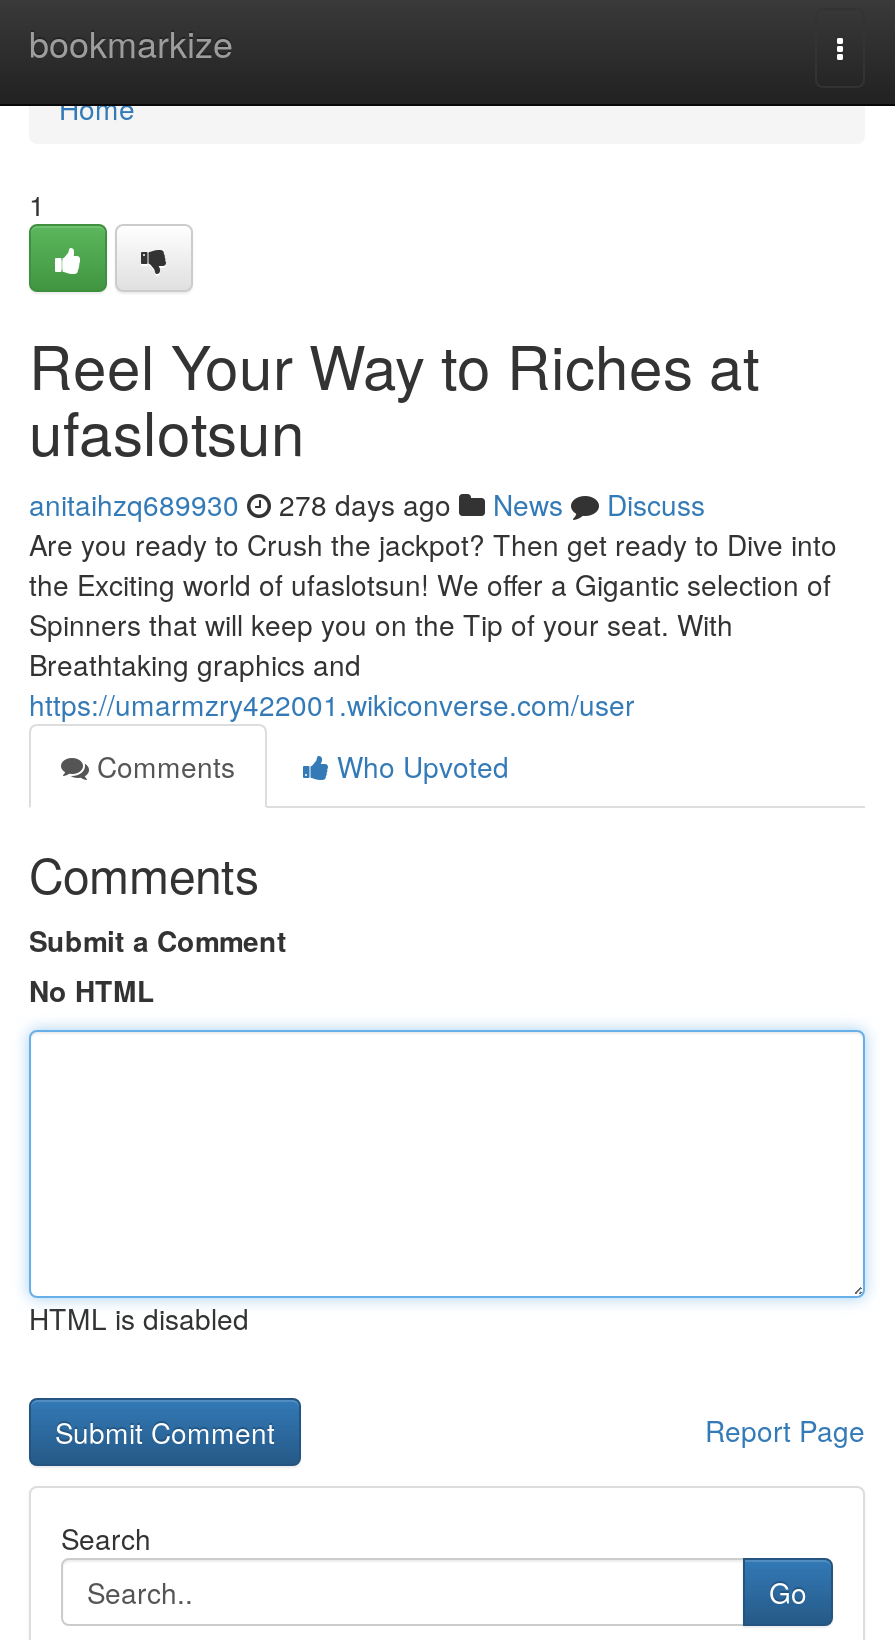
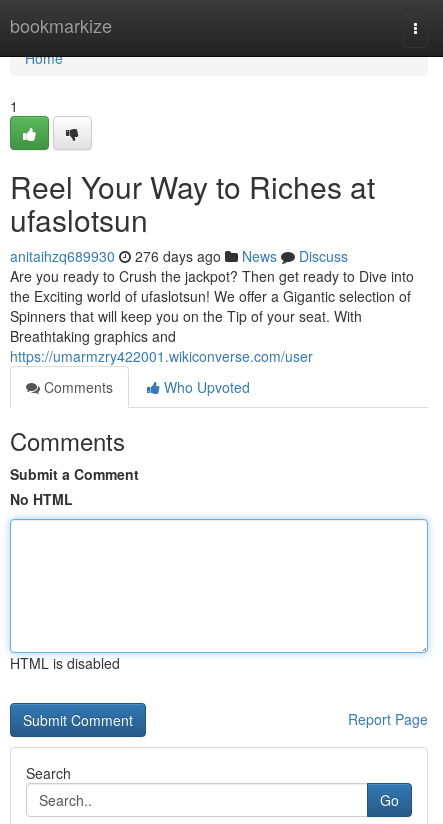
- anitaihzq689930 278 days ago News Discuss
+ anitaihzq689930 276 days ago News Discuss
